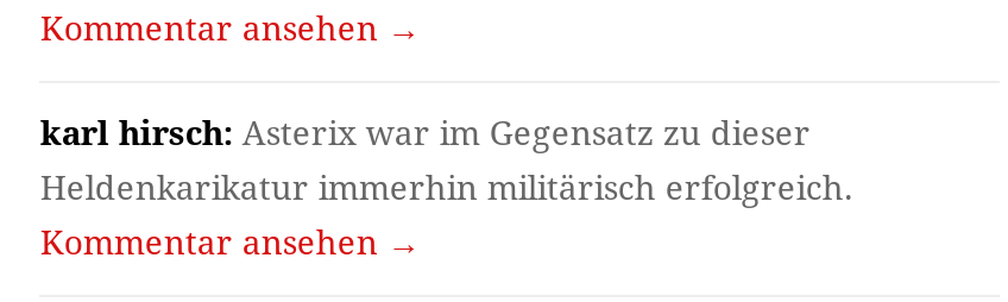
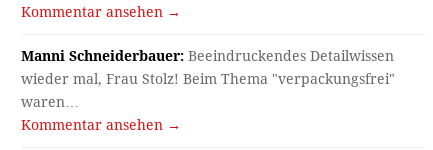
- karl hirsch: Asterix war im Gegensatz zu dieser
- Heldenkarikatur immerhin militärisch erfolgreich.
+ Manni Schneiderbauer: Beeindruckendes Detailwissen
+ wieder mal, Frau Stolz! Beim Thema "verpackungsfrei"
+ waren…
